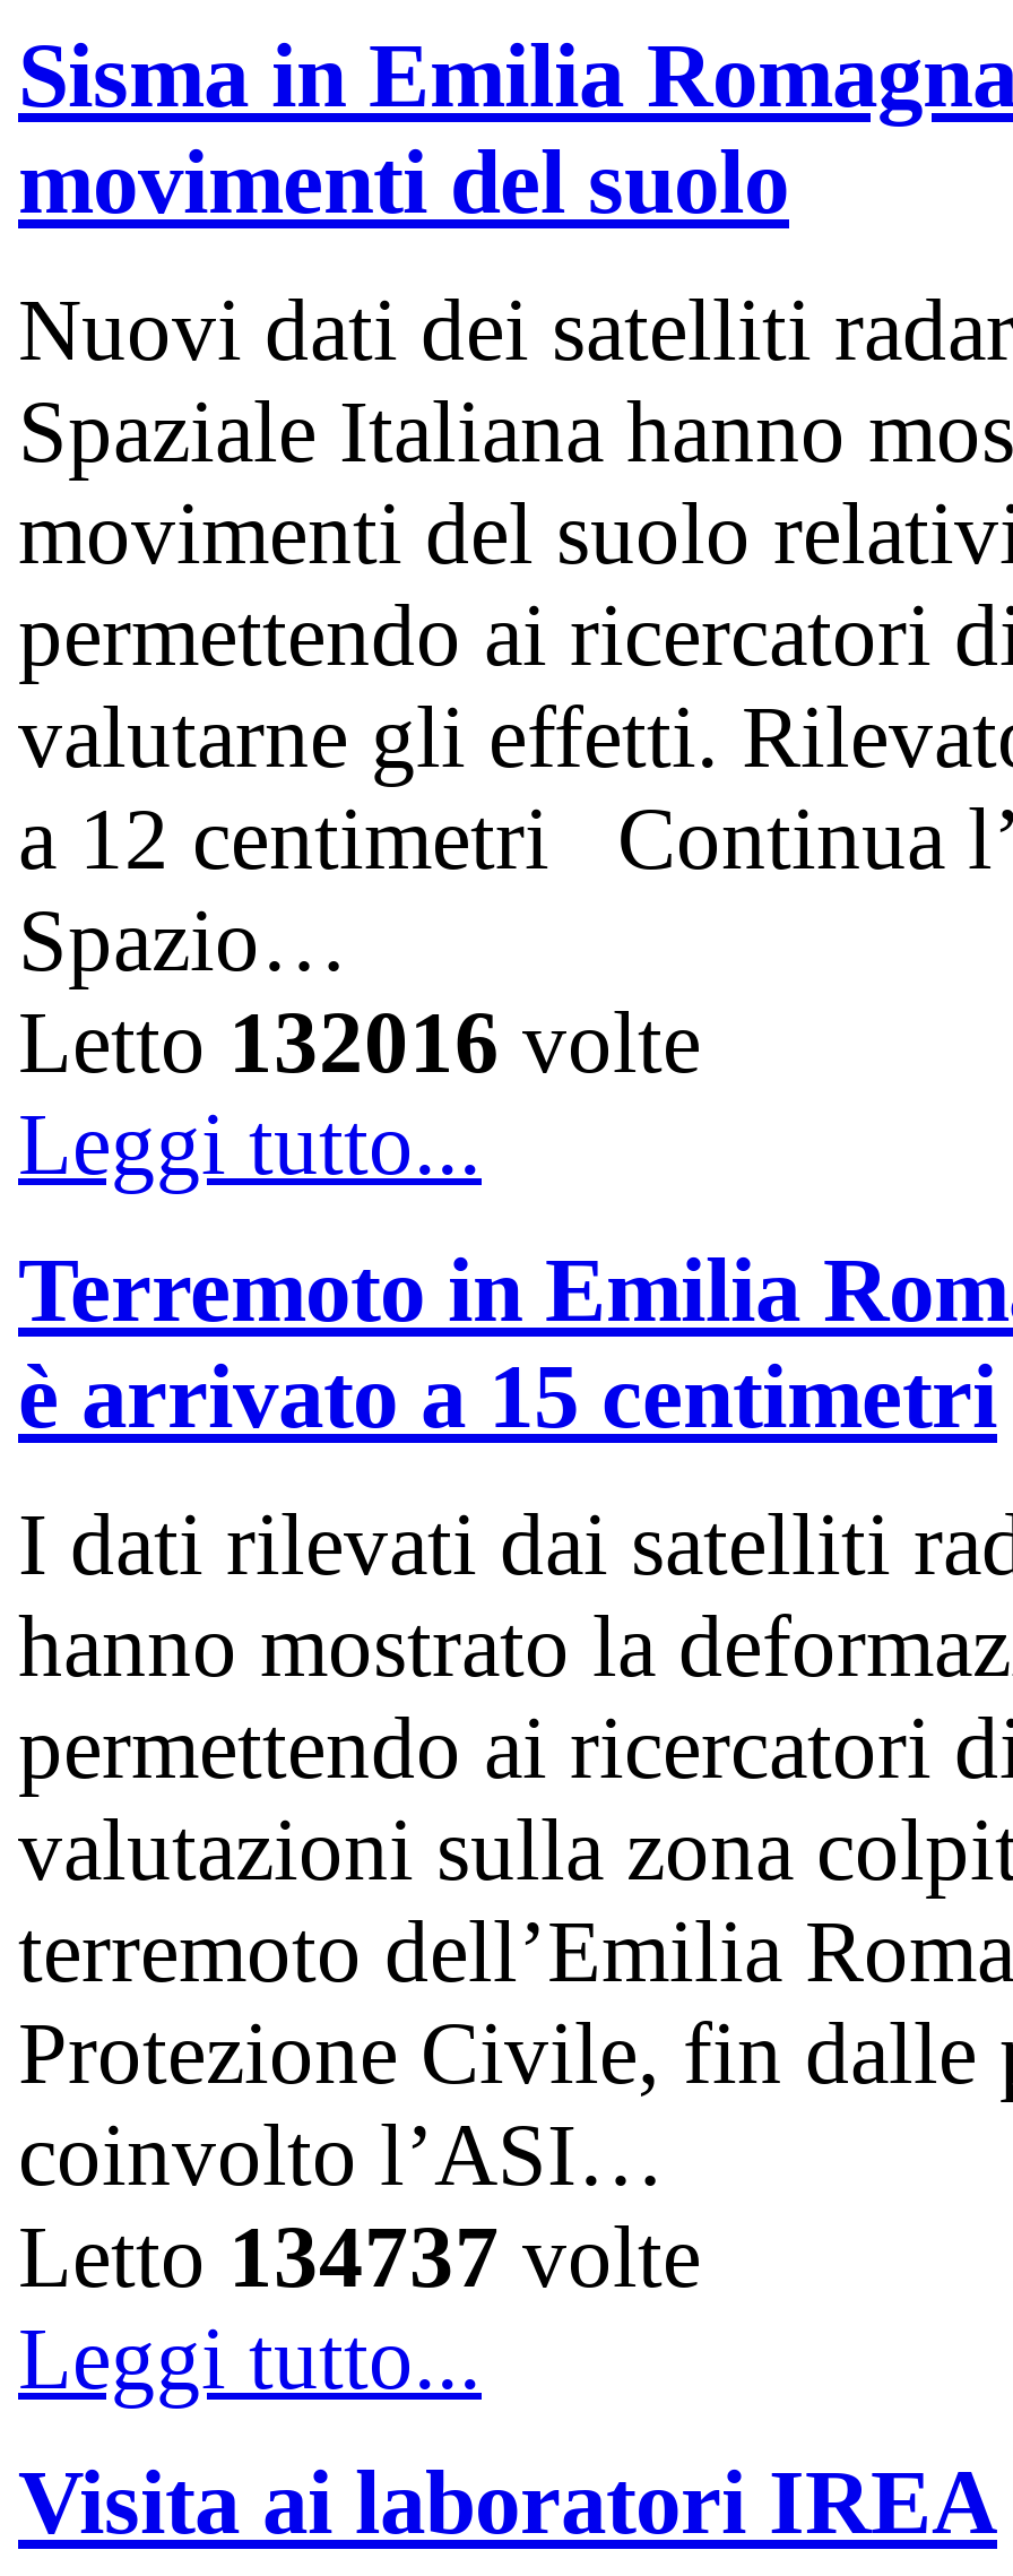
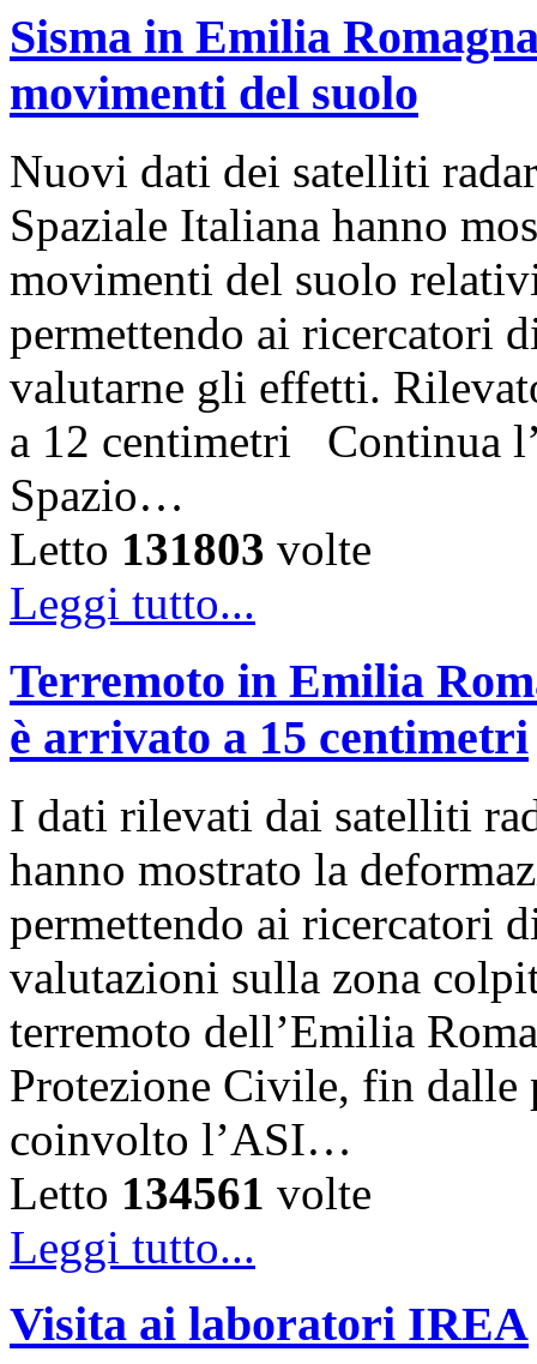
- Letto 132016 volte
+ Letto 131803 volte

- Letto 134737 volte
+ Letto 134561 volte
